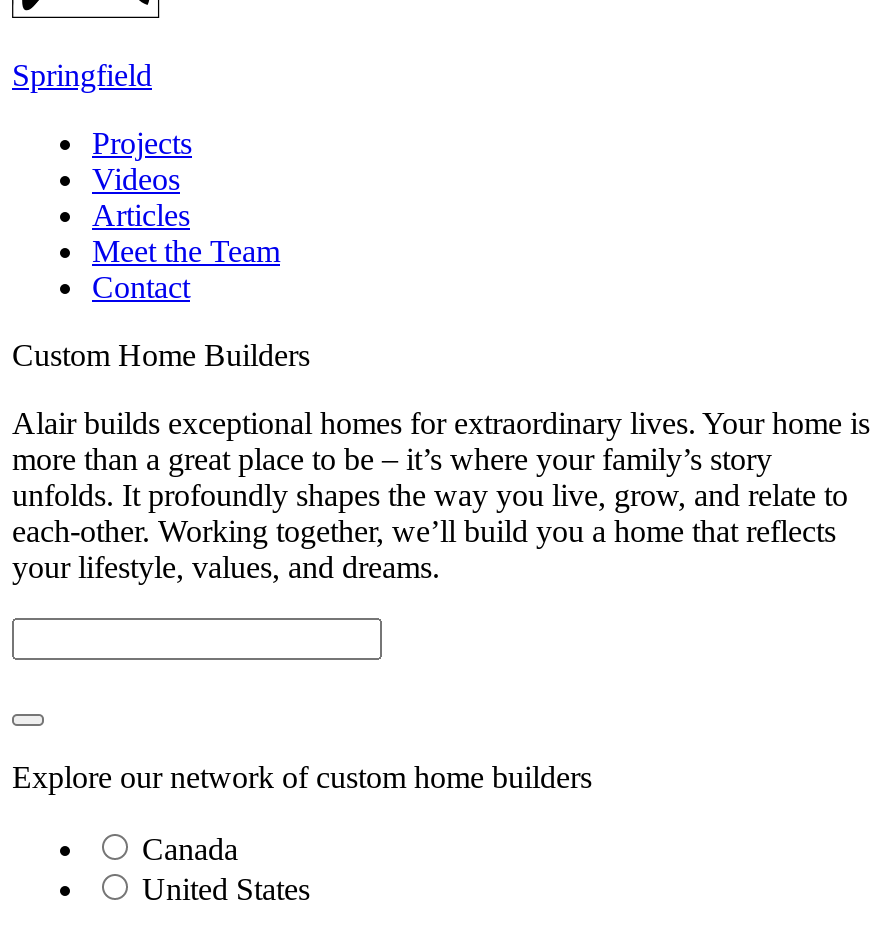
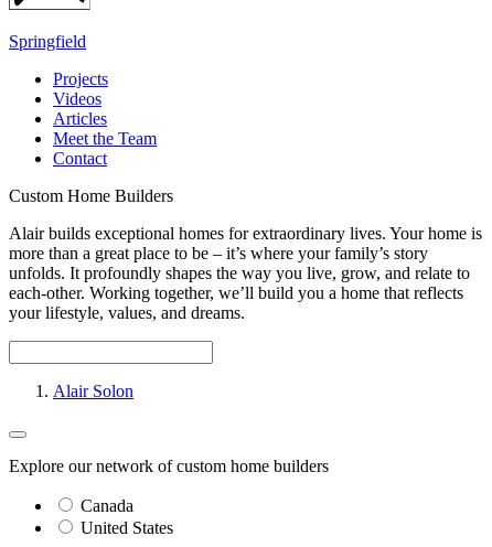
+ Alair Solon
